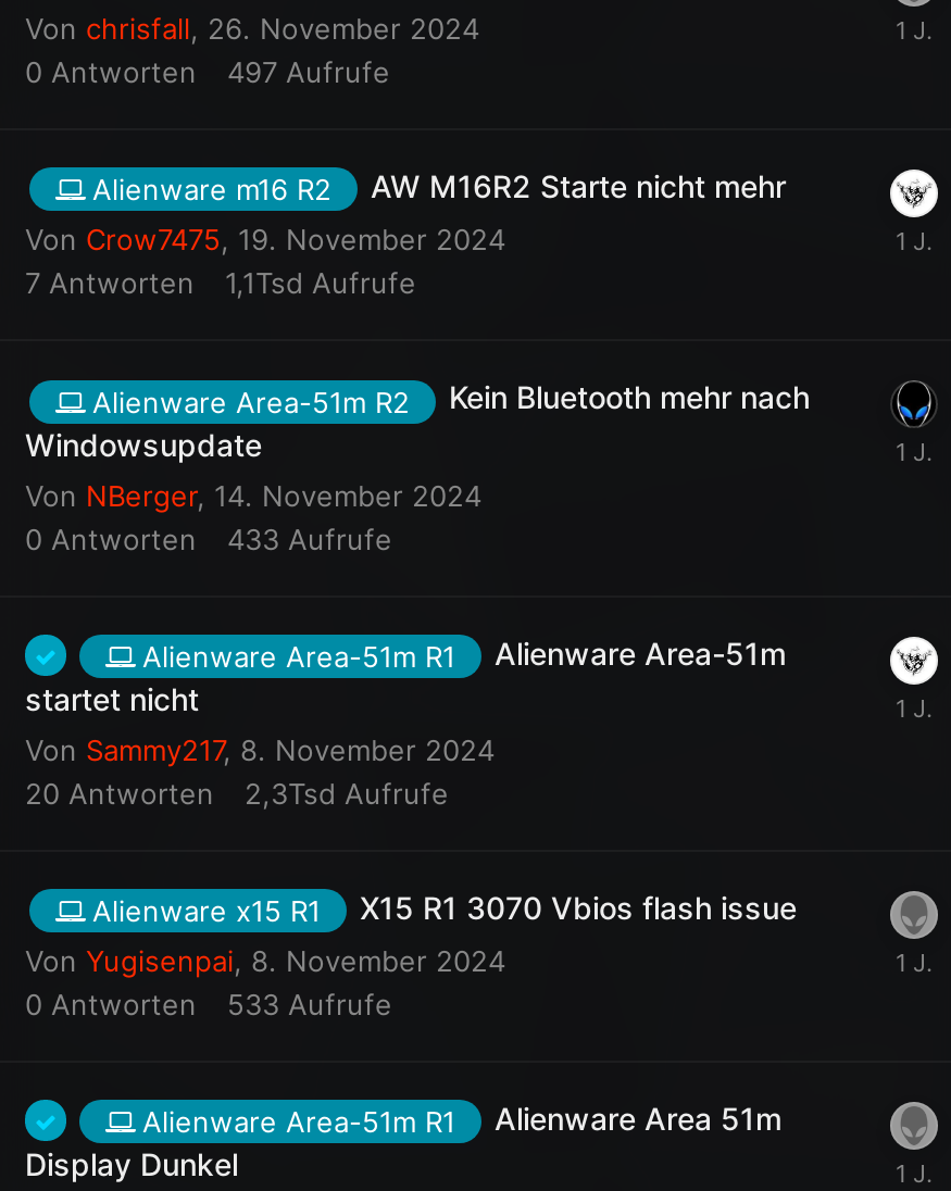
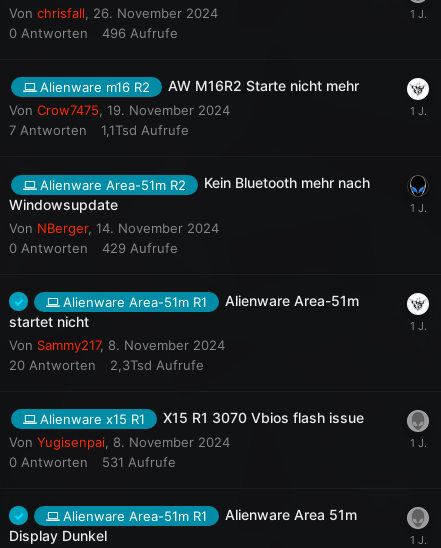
- 0 Antworten 497 Aufrufe
+ 0 Antworten 496 Aufrufe

- 0 Antworten 433 Aufrufe
+ 0 Antworten 429 Aufrufe

- 0 Antworten 533 Aufrufe
+ 0 Antworten 531 Aufrufe
